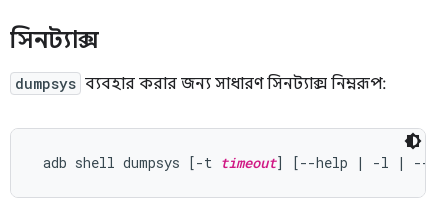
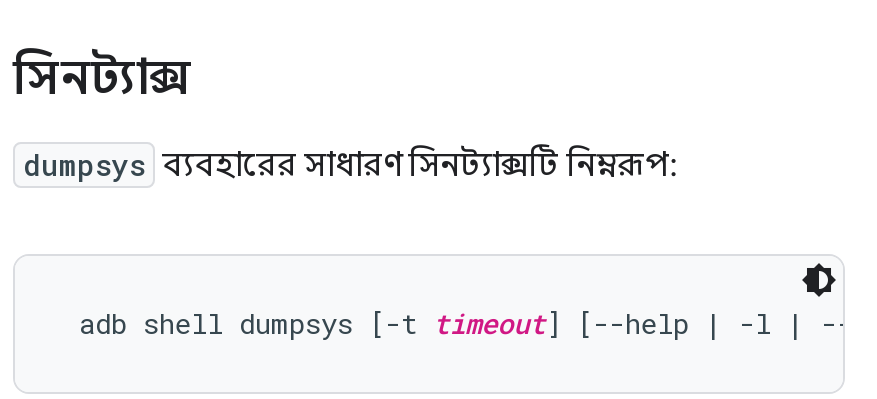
- dumpsys ব্যবহার করার জন্য সাধারণ সিনট্যাক্স নিম্নরূপ:
+ dumpsys ব্যবহারের সাধারণ সিনট্যাক্সটি নিম্নরূপ:
